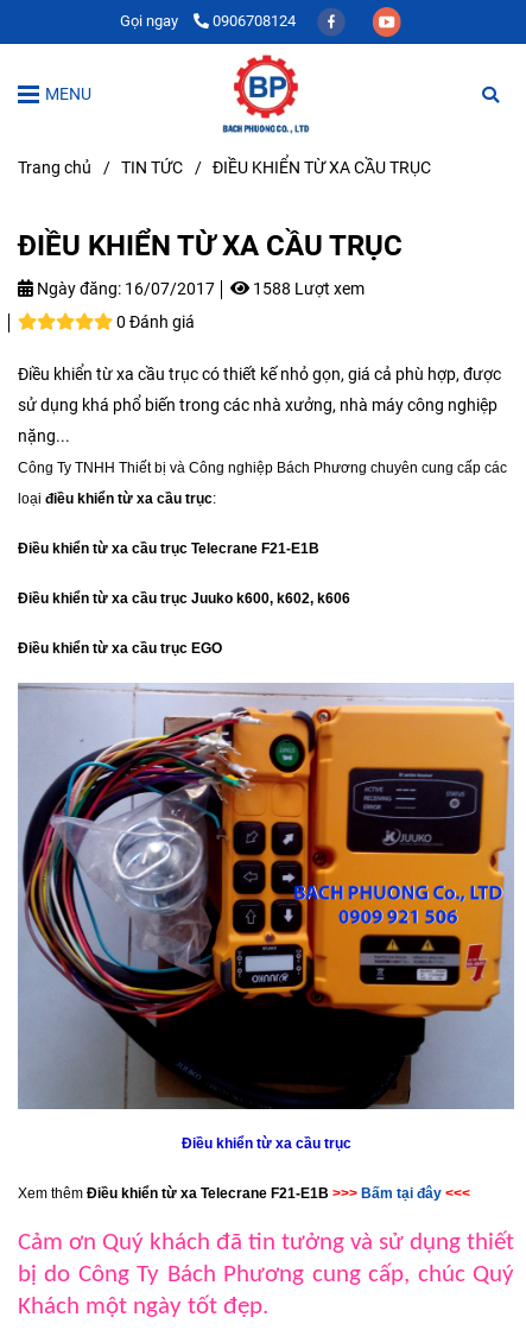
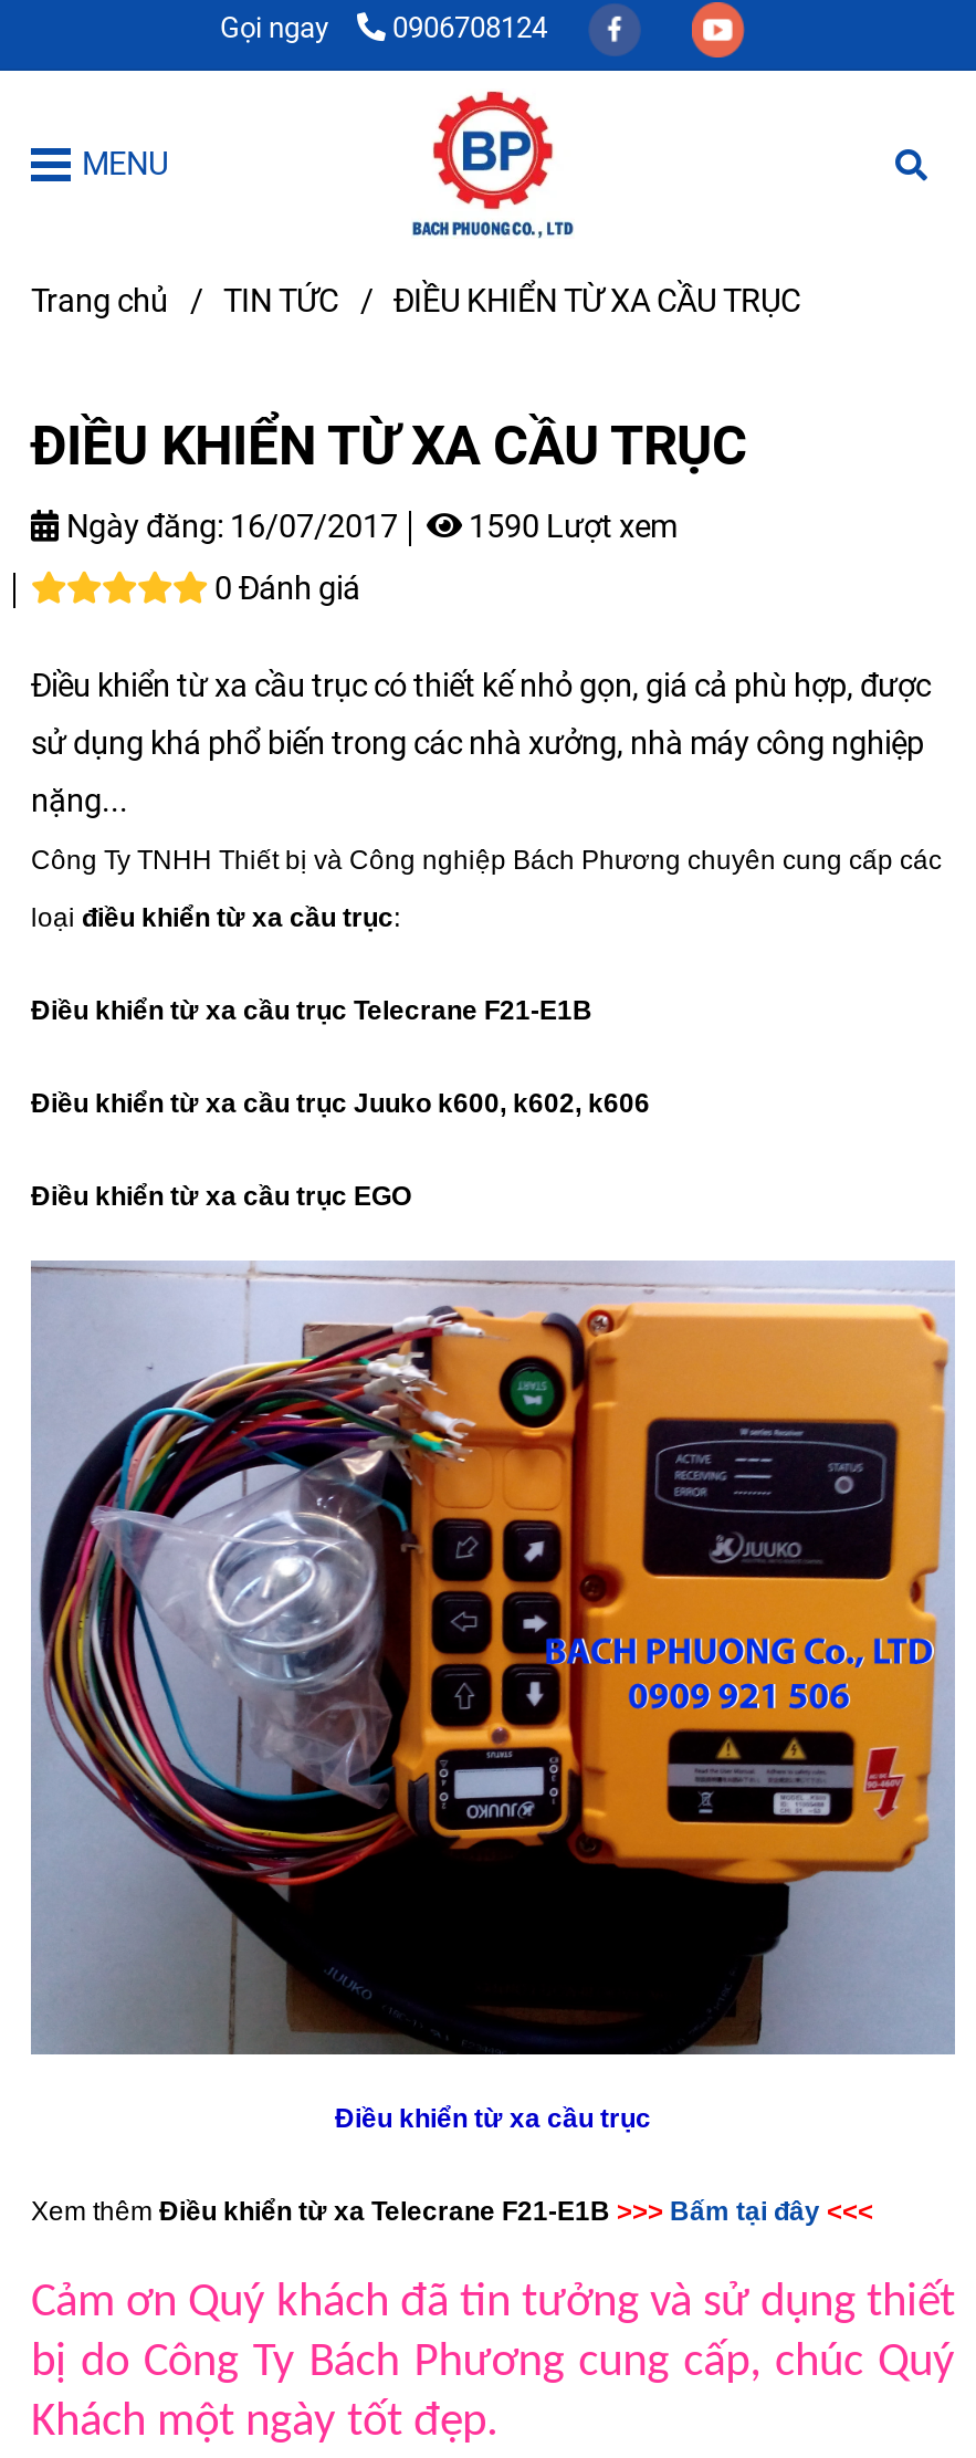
- Ngày đăng: 16/07/2017 1588 Lượt xem
+ Ngày đăng: 16/07/2017 1590 Lượt xem
